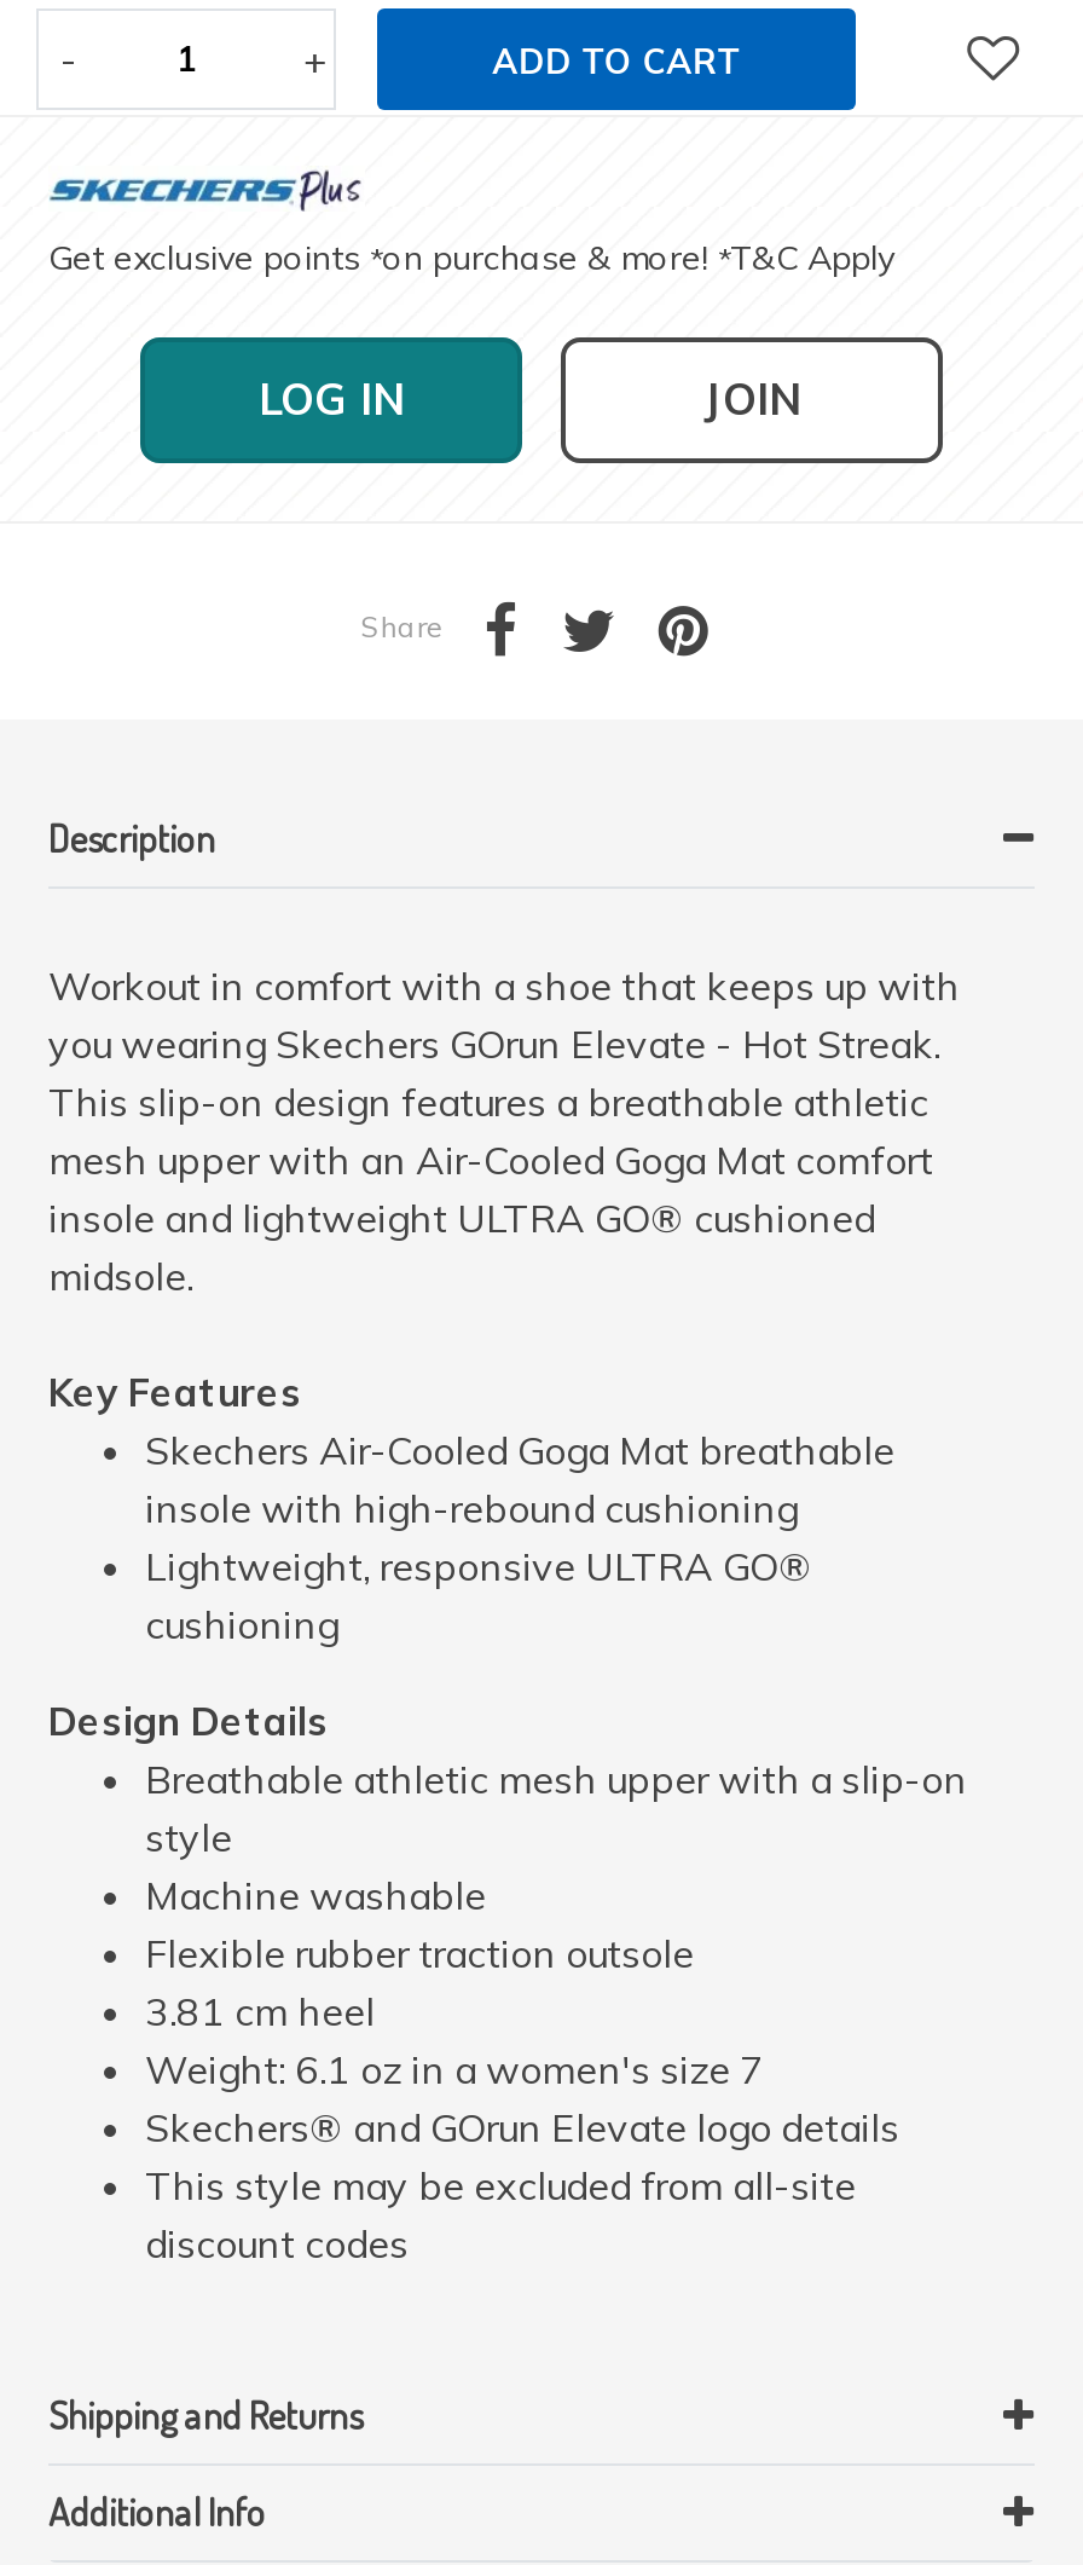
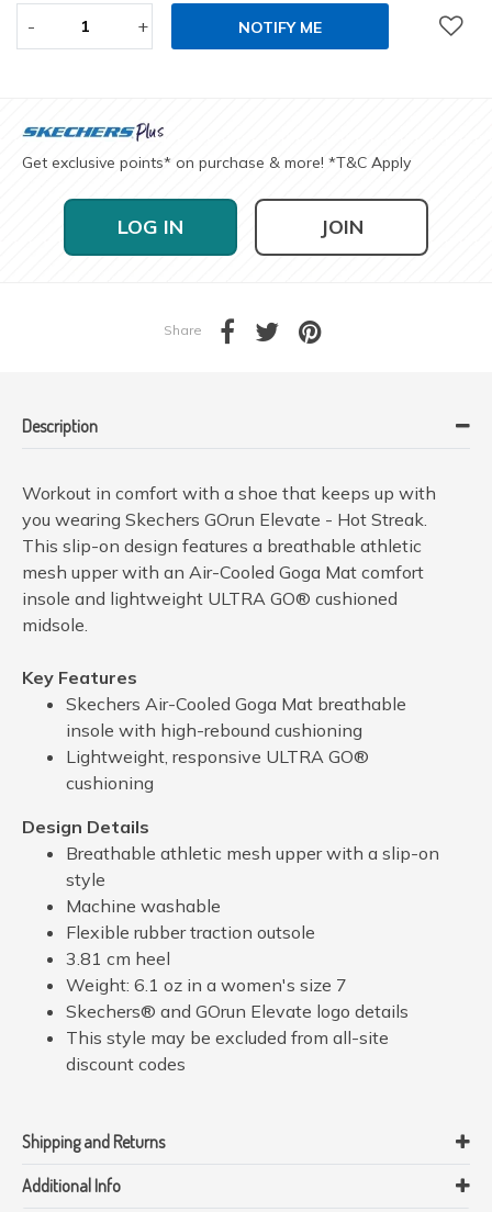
- ADD TO CART
+ NOTIFY ME
